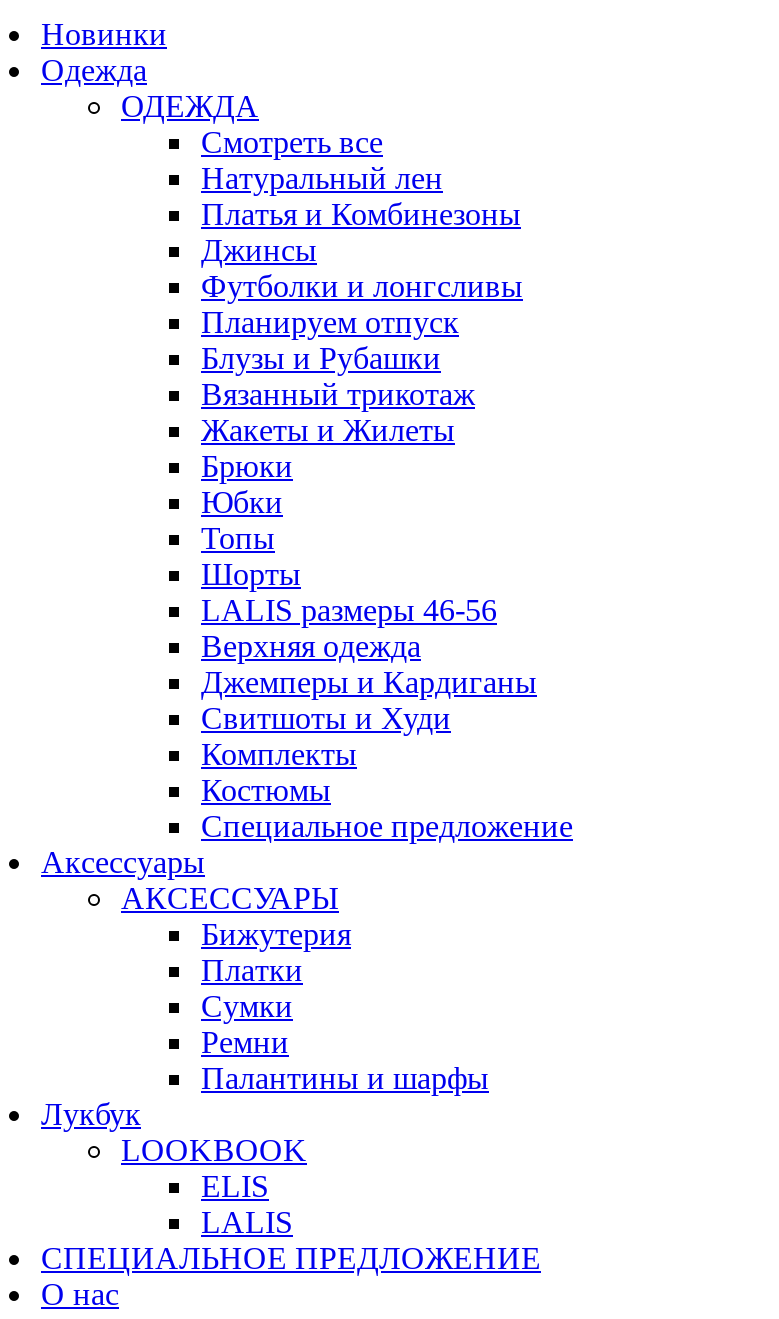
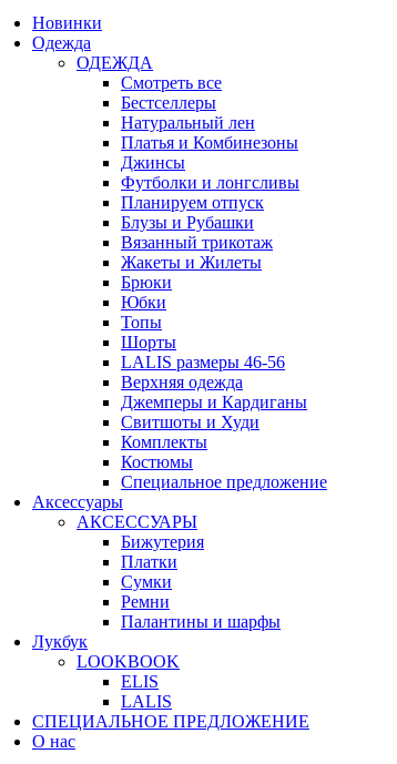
+ Бестселлеры
